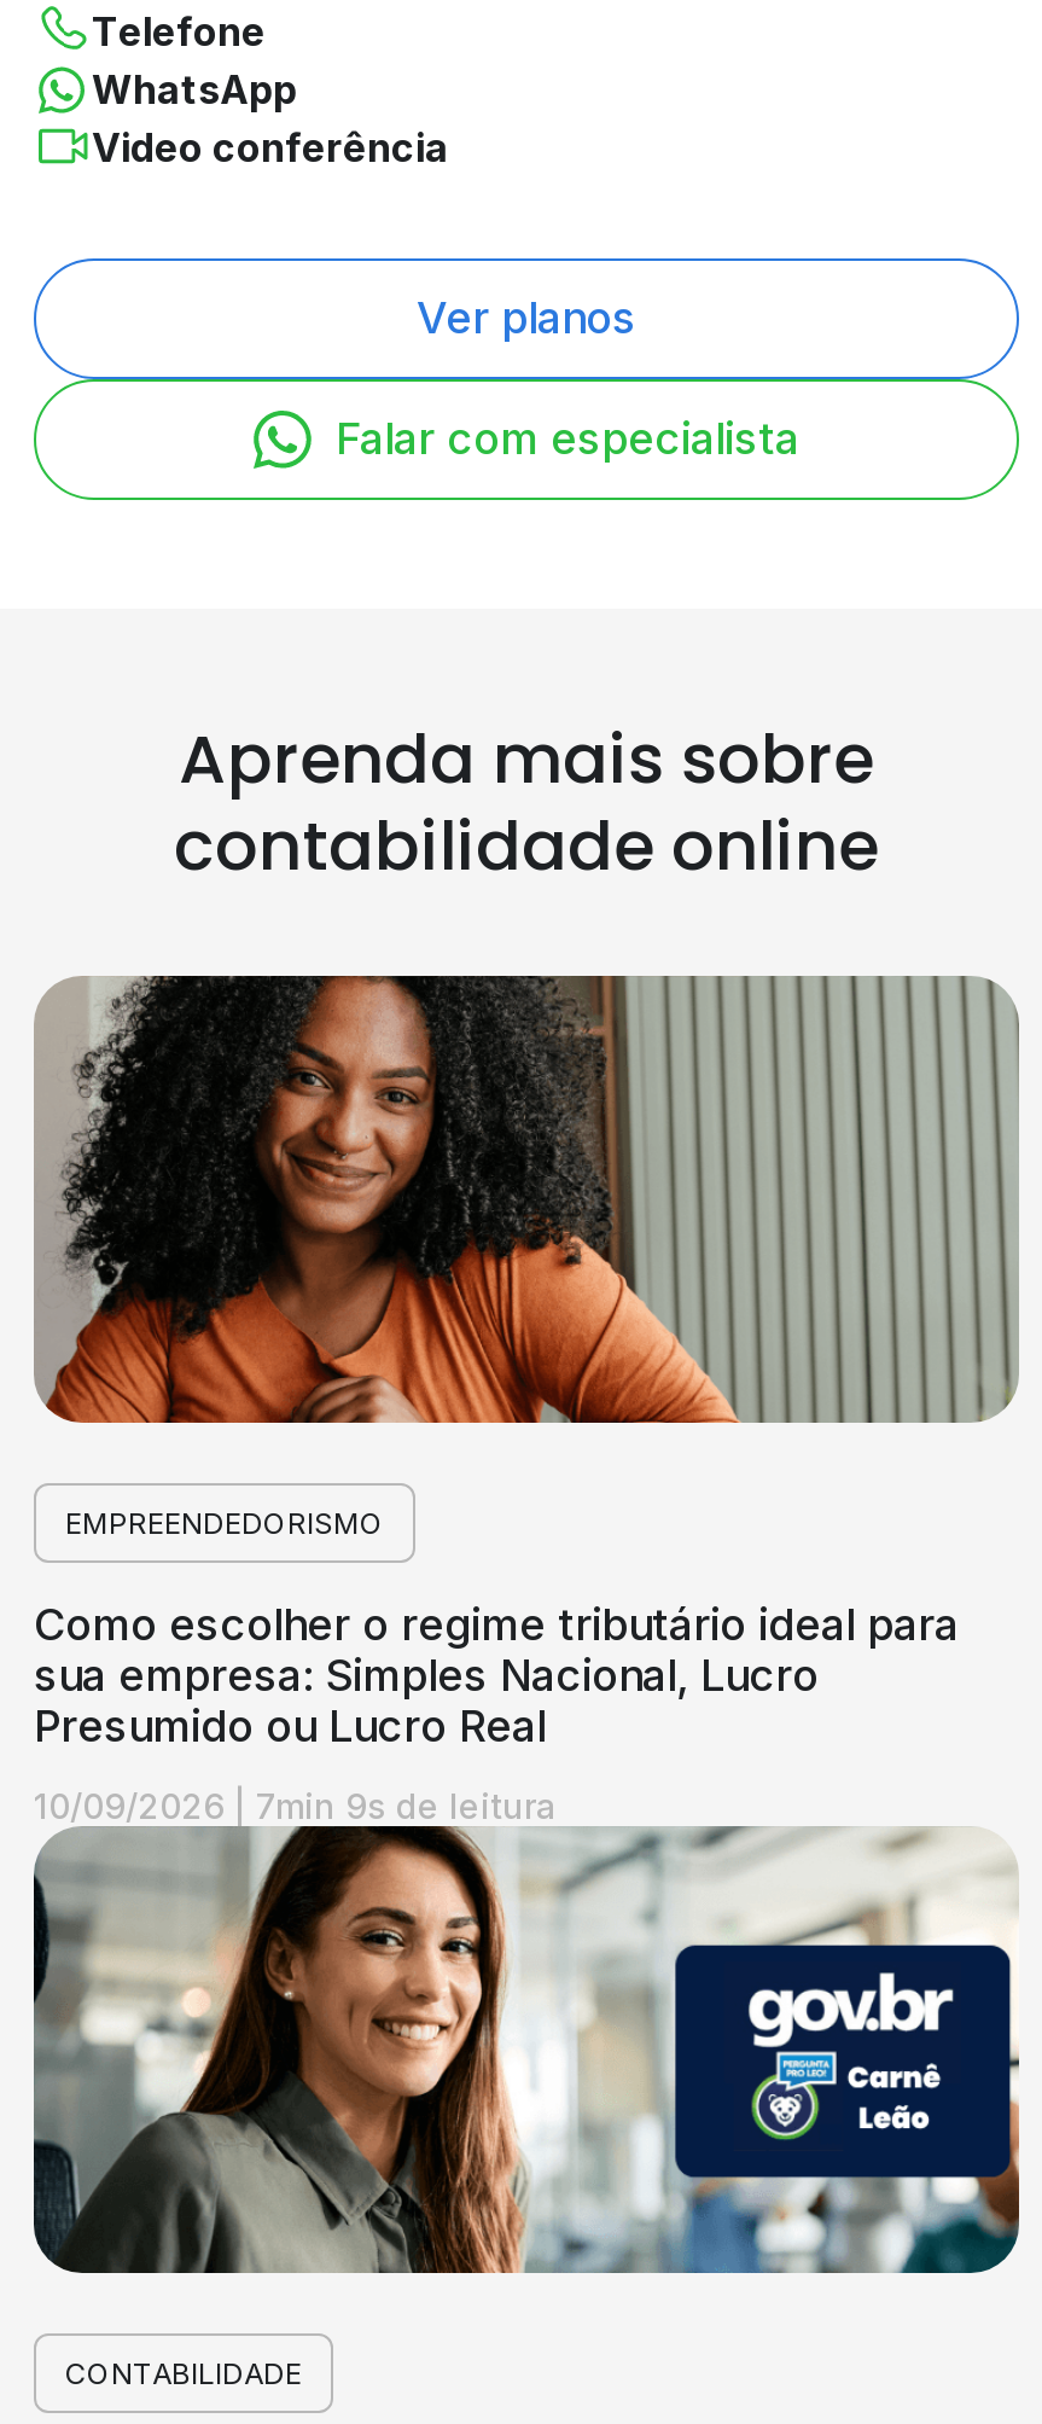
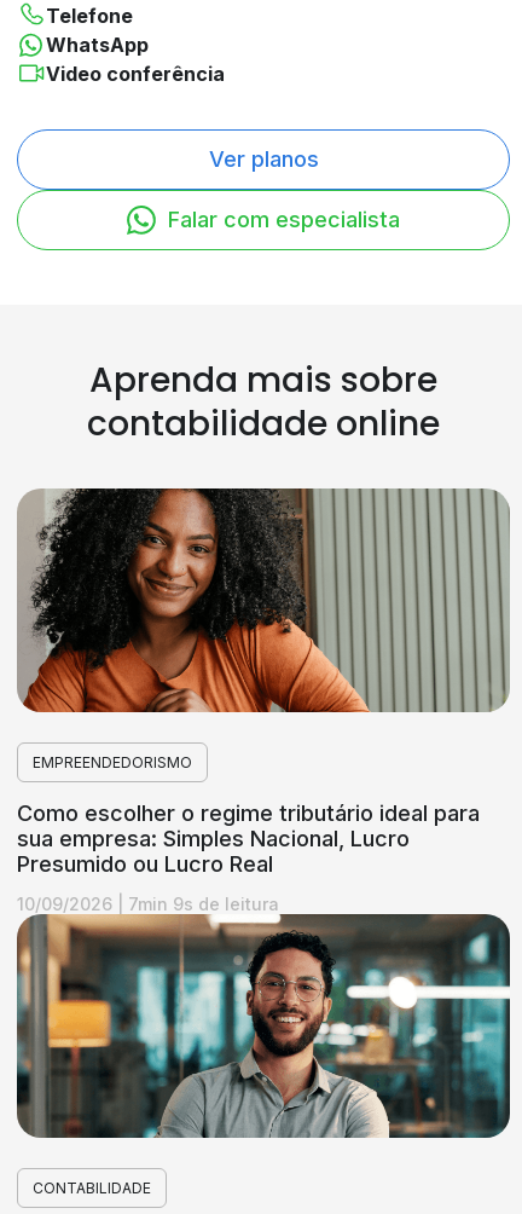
- [image]
+ [image]
